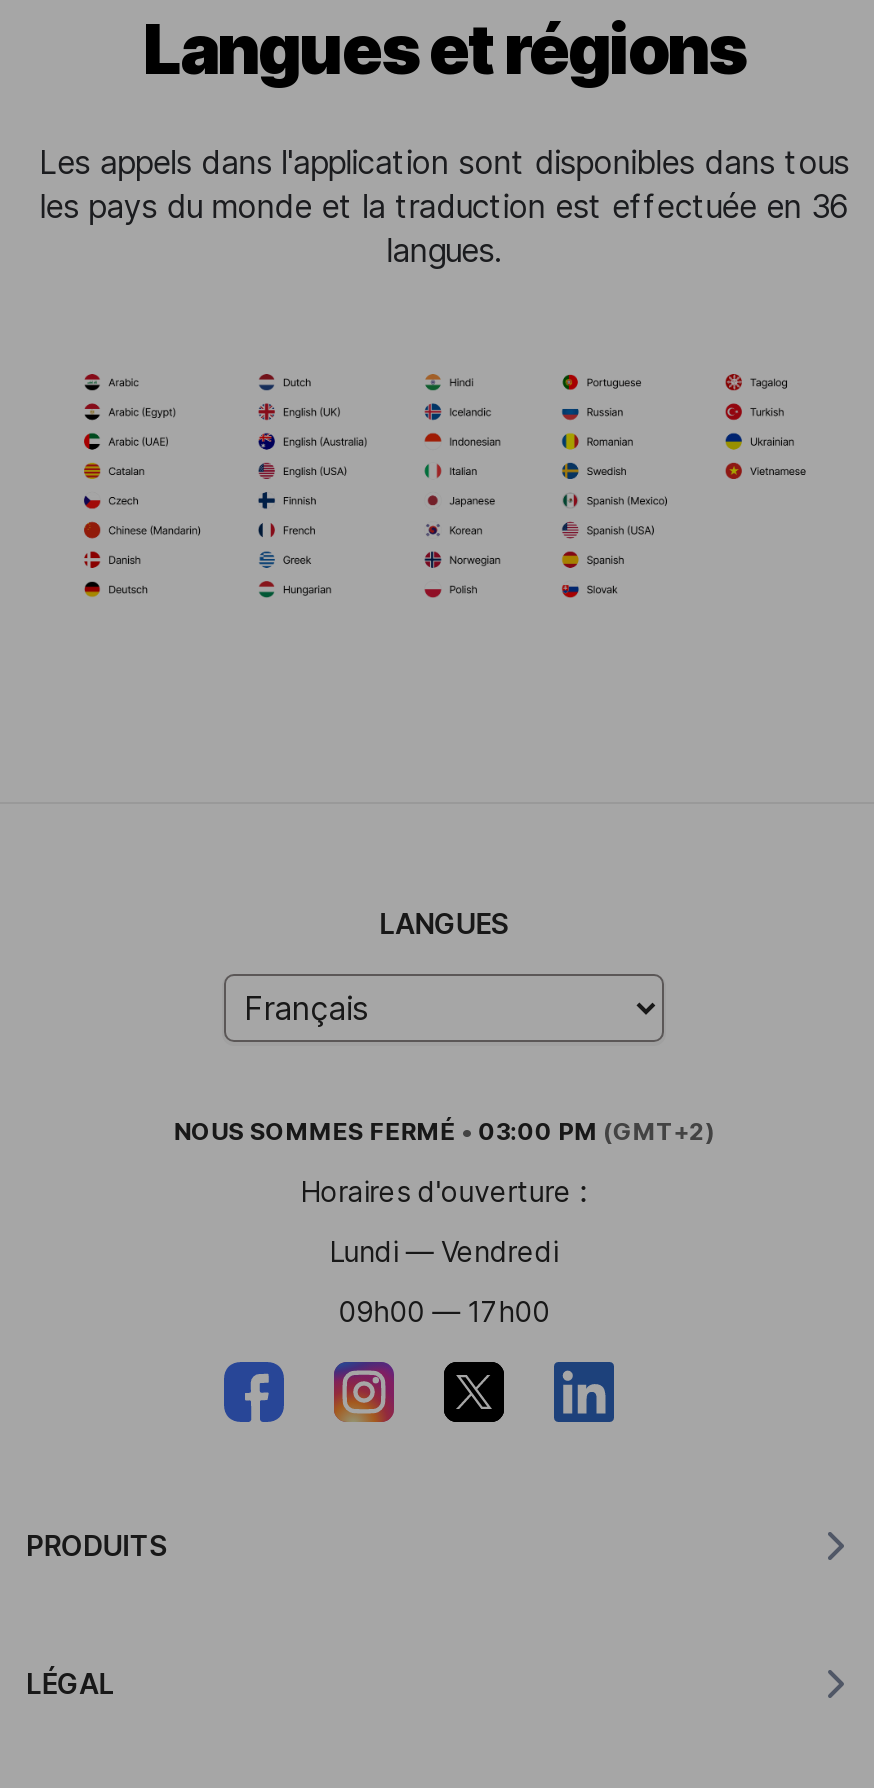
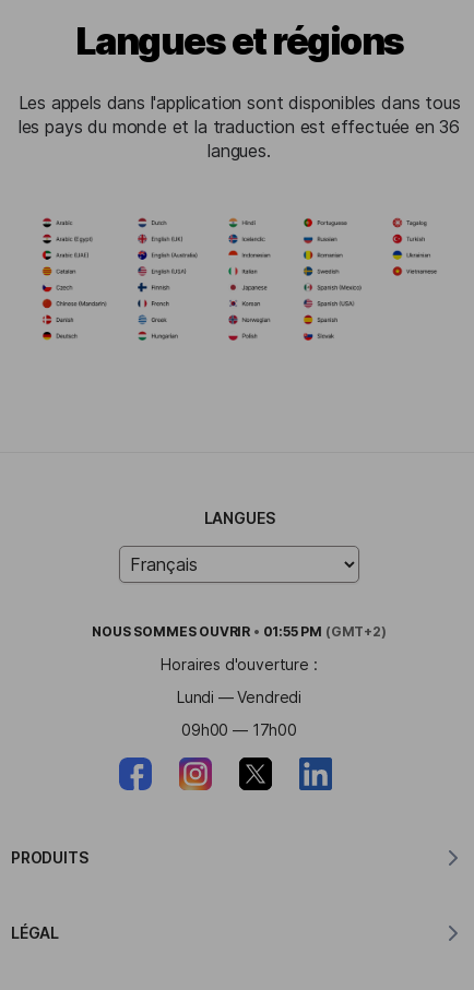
- NOUS SOMMES FERMÉ • 03:00 PM (GMT+2)
+ NOUS SOMMES OUVRIR • 01:55 PM (GMT+2)
